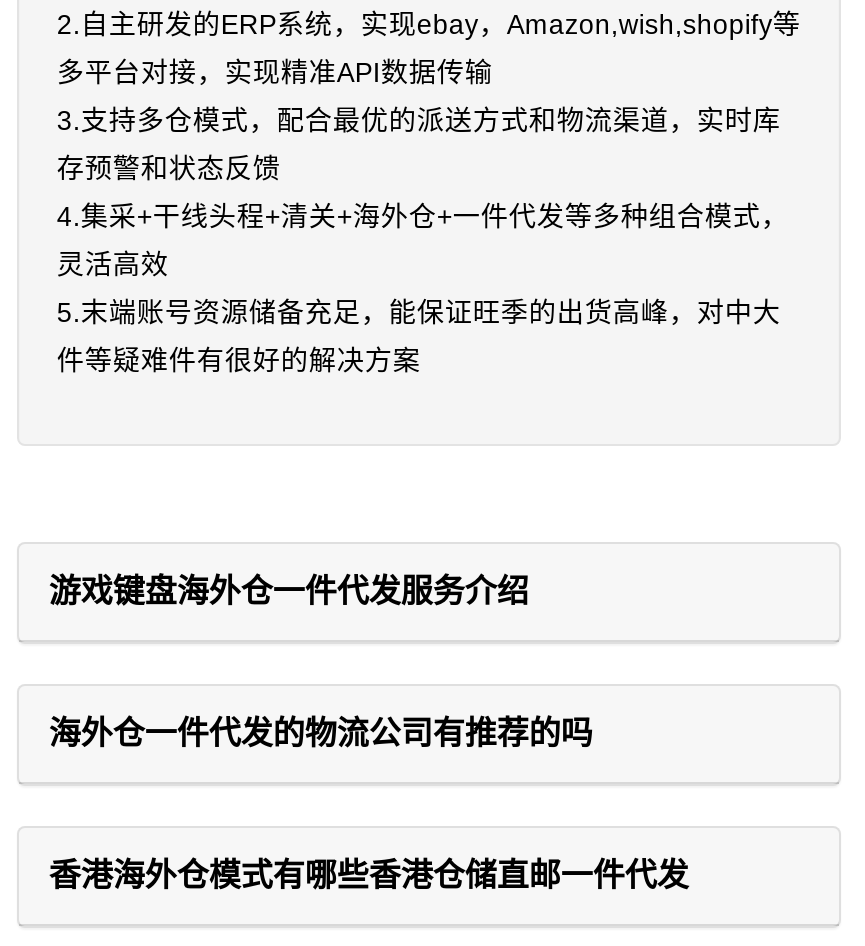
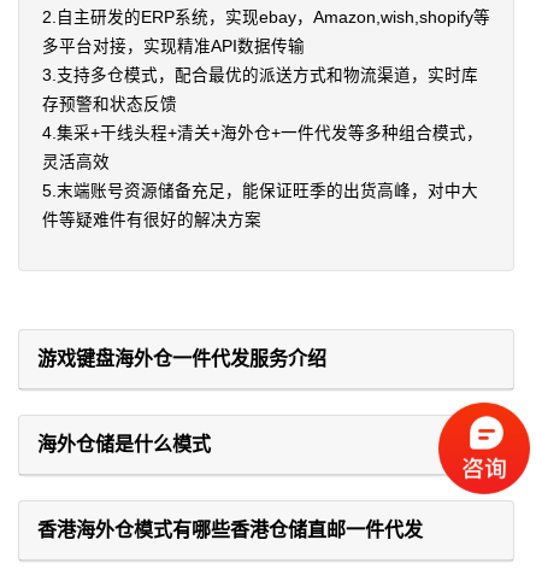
+ [image]

- 海外仓一件代发的物流公司有推荐的吗
+ 海外仓储是什么模式
